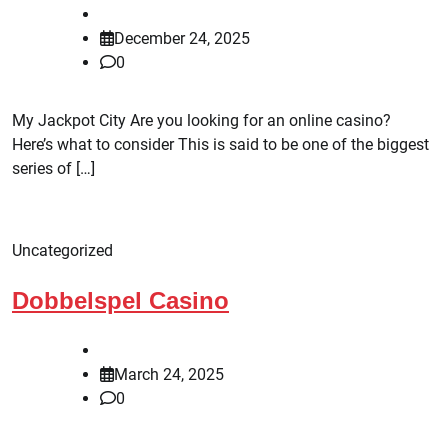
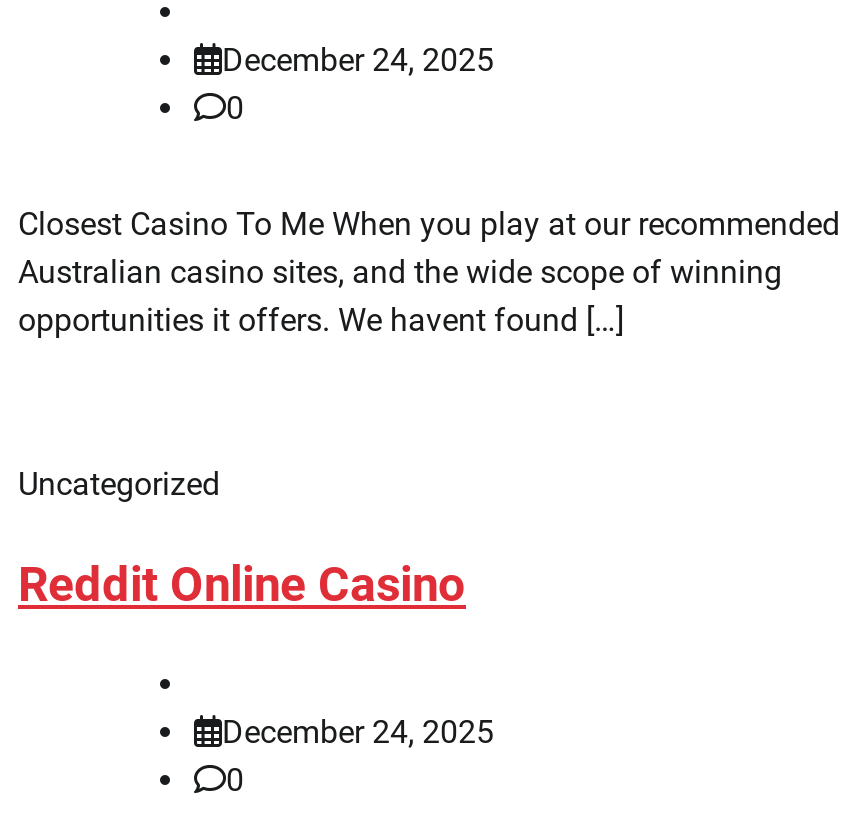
- My Jackpot City Are you looking for an online casino?
- Here’s what to consider This is said to be one of the biggest
- series of […]
+ Closest Casino To Me When you play at our recommended
+ Australian casino sites, and the wide scope of winning
+ opportunities it offers. We havent found […]

- Dobbelspel Casino
+ Reddit Online Casino

- March 24, 2025
+ December 24, 2025
